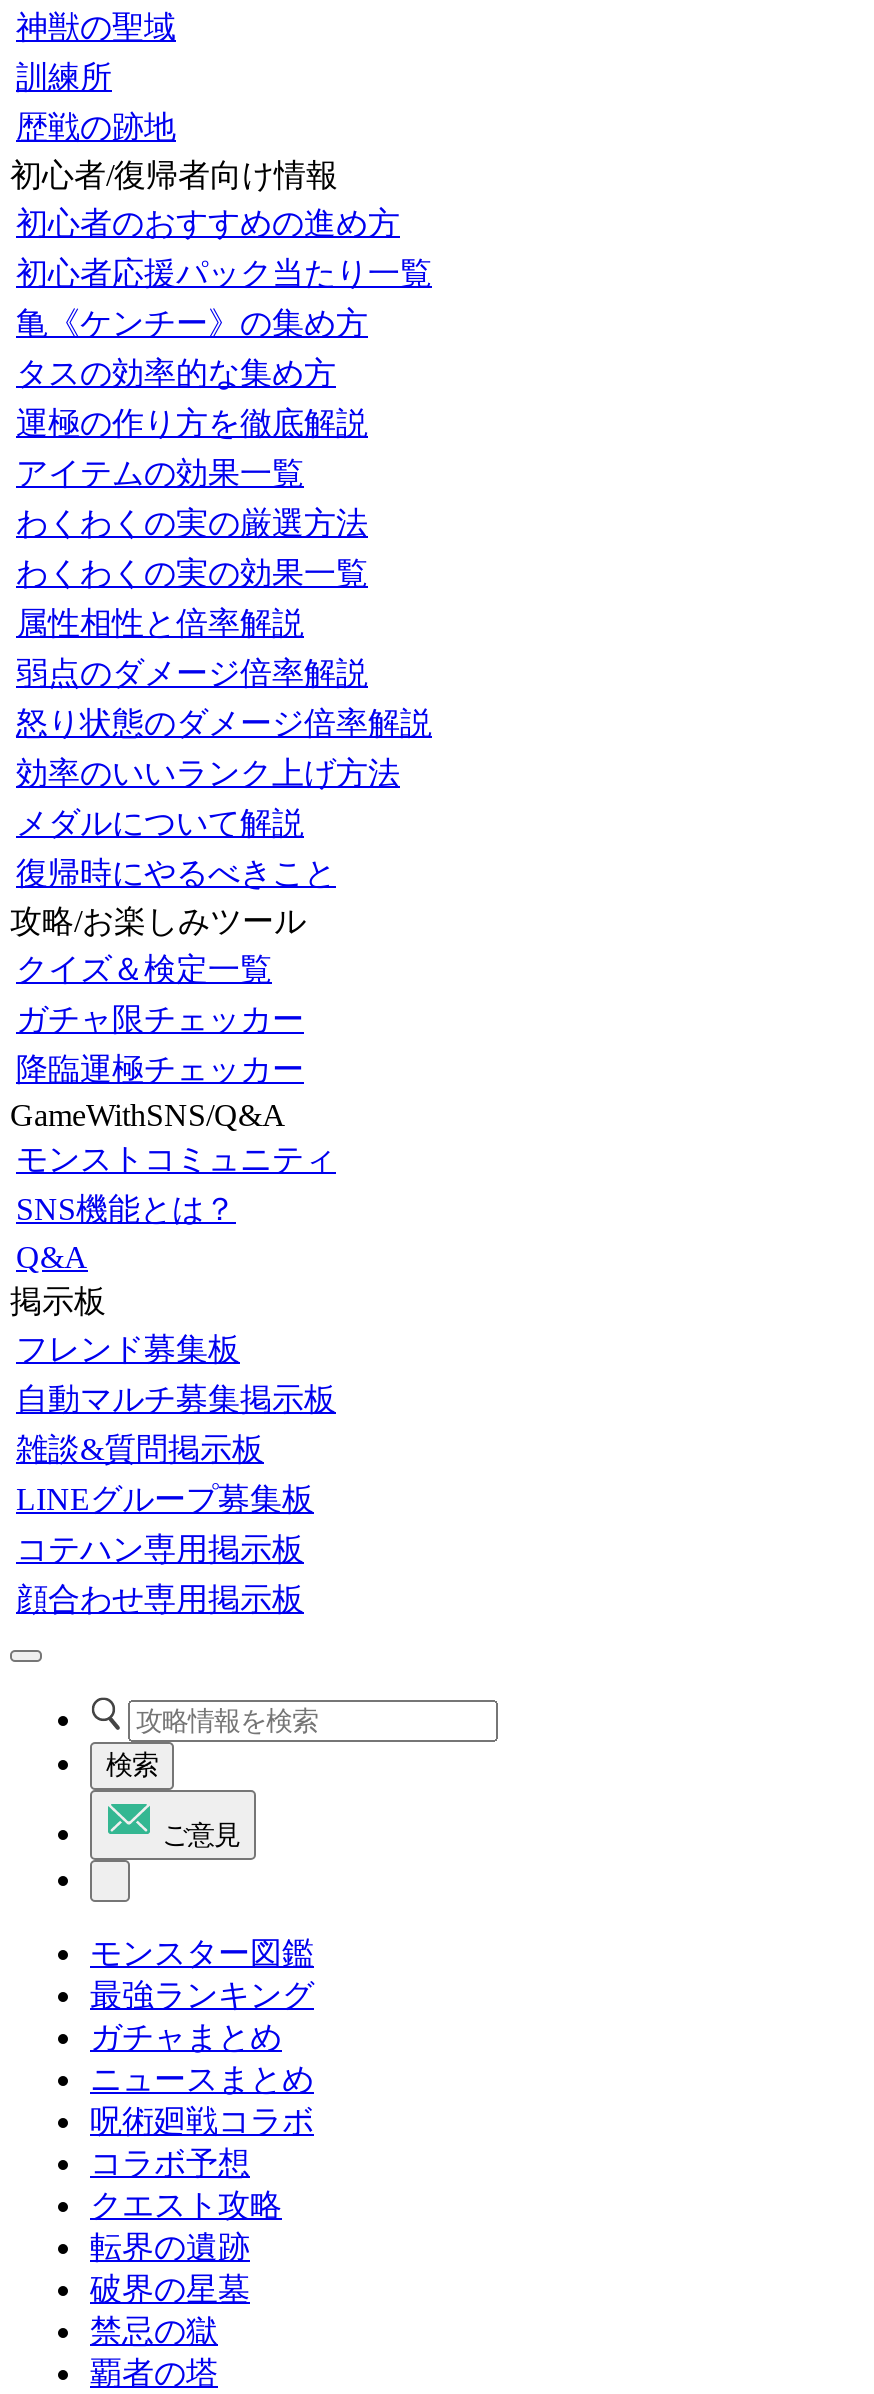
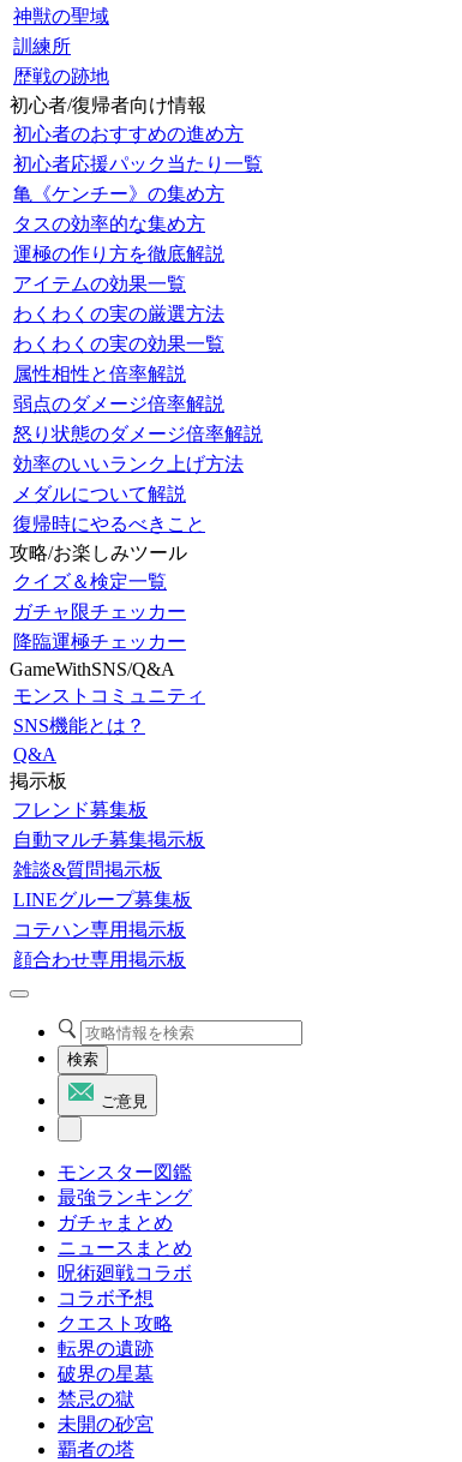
+ 未開の砂宮
